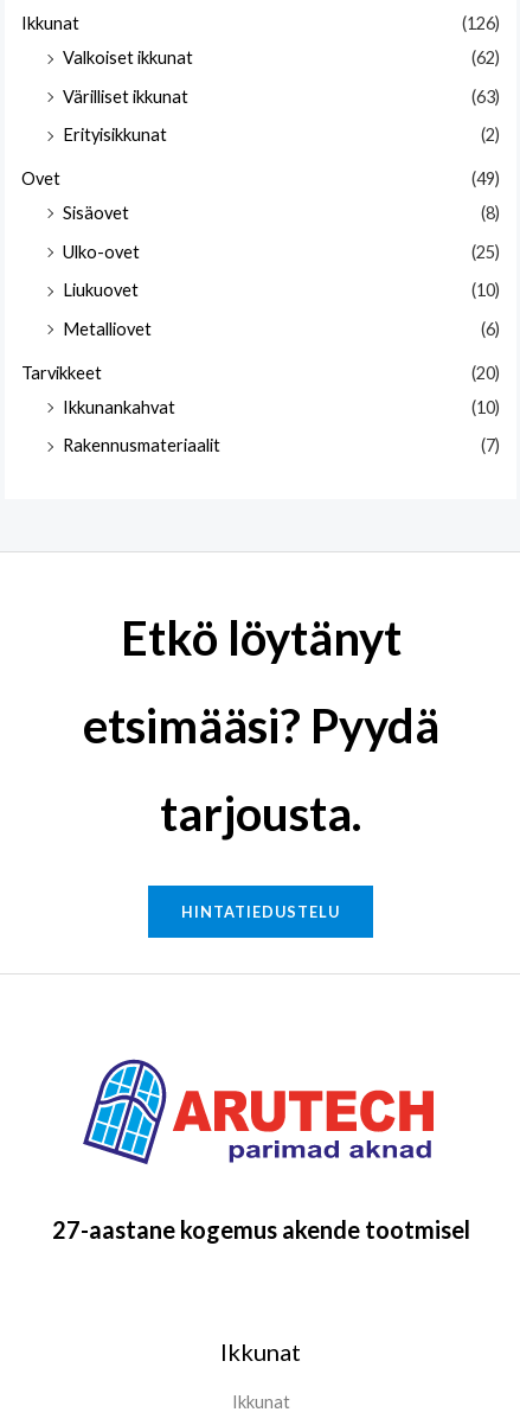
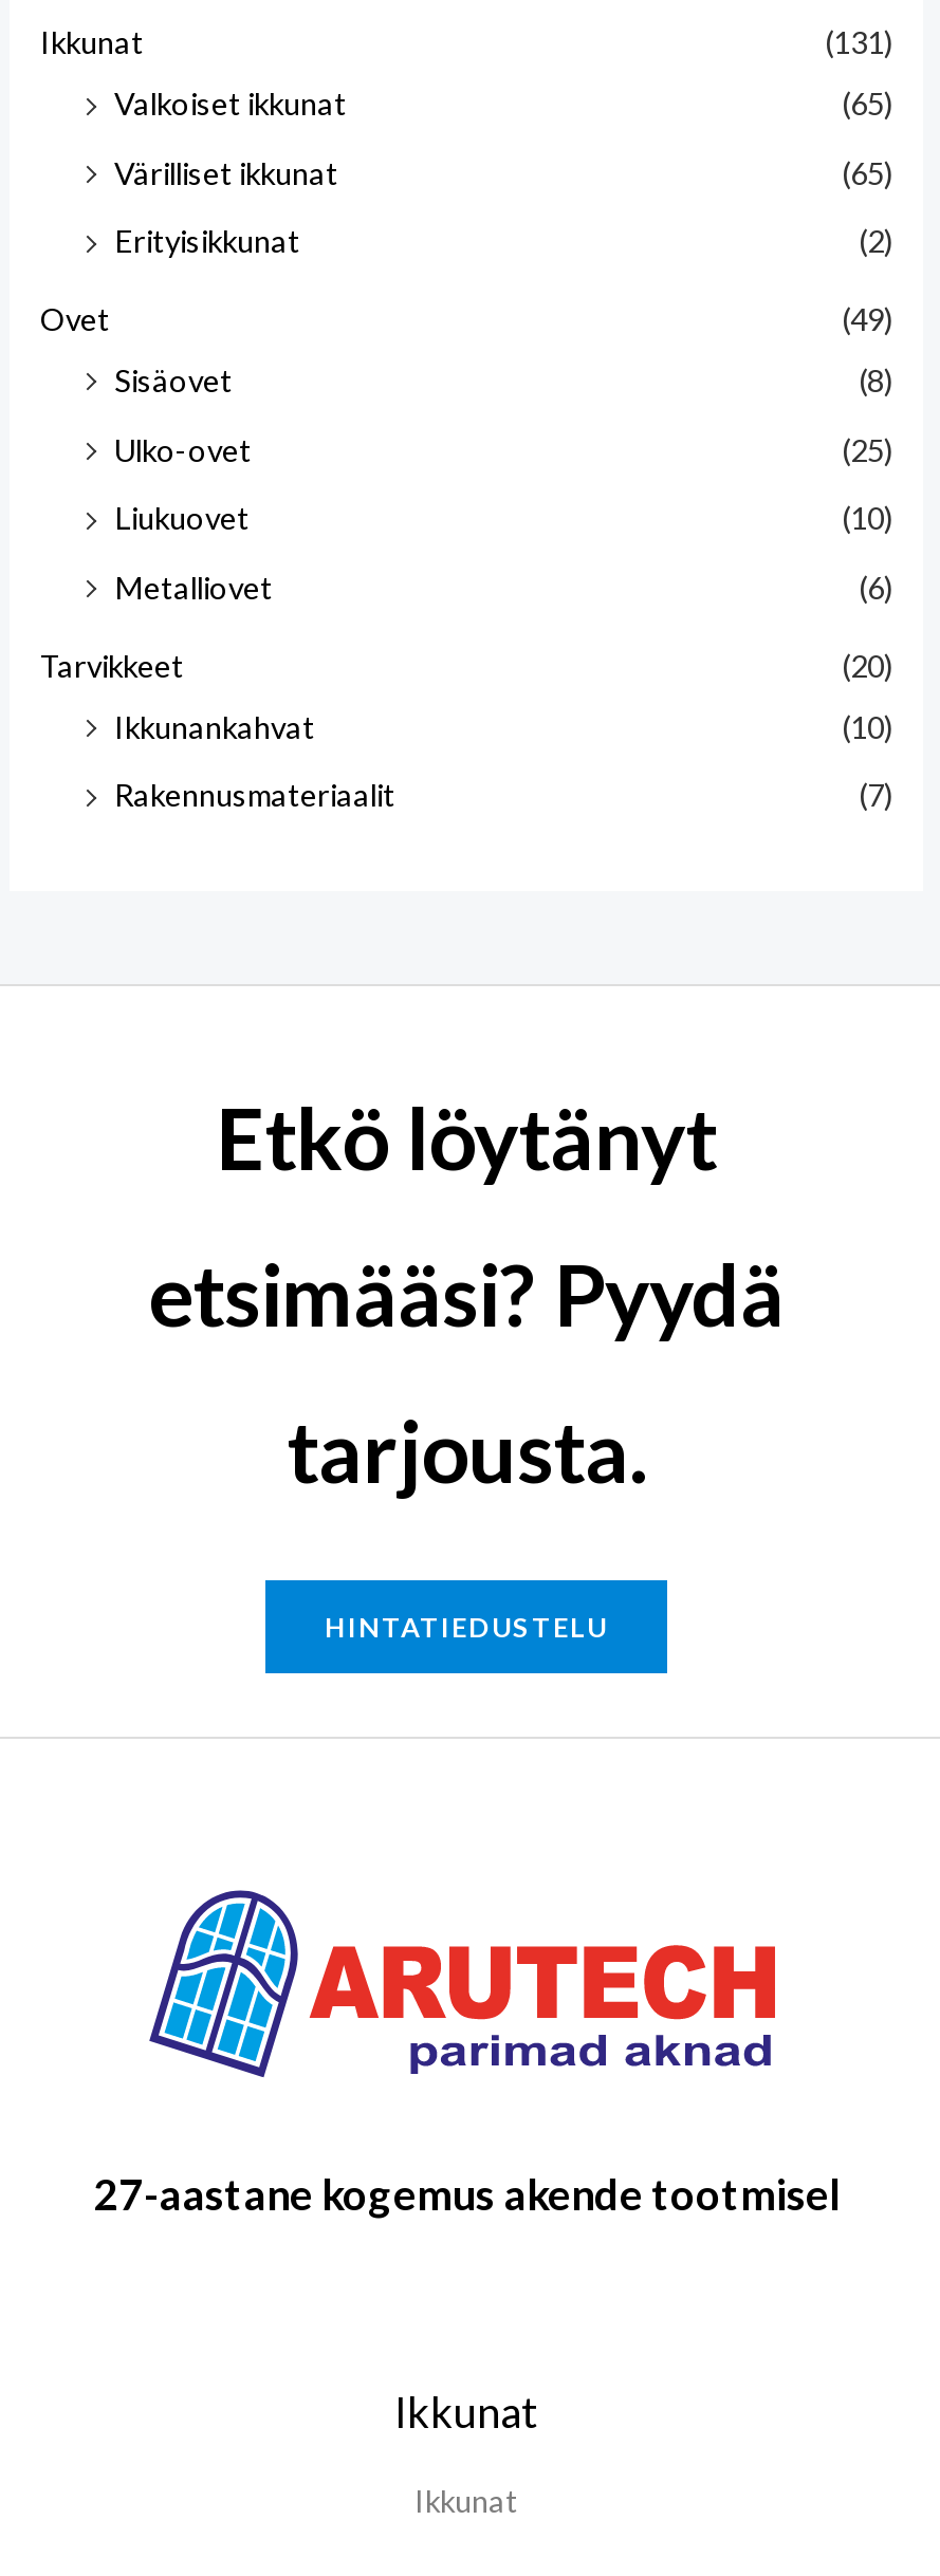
- (126)
+ (131)

- (62)
+ (65)

- (63)
+ (65)
